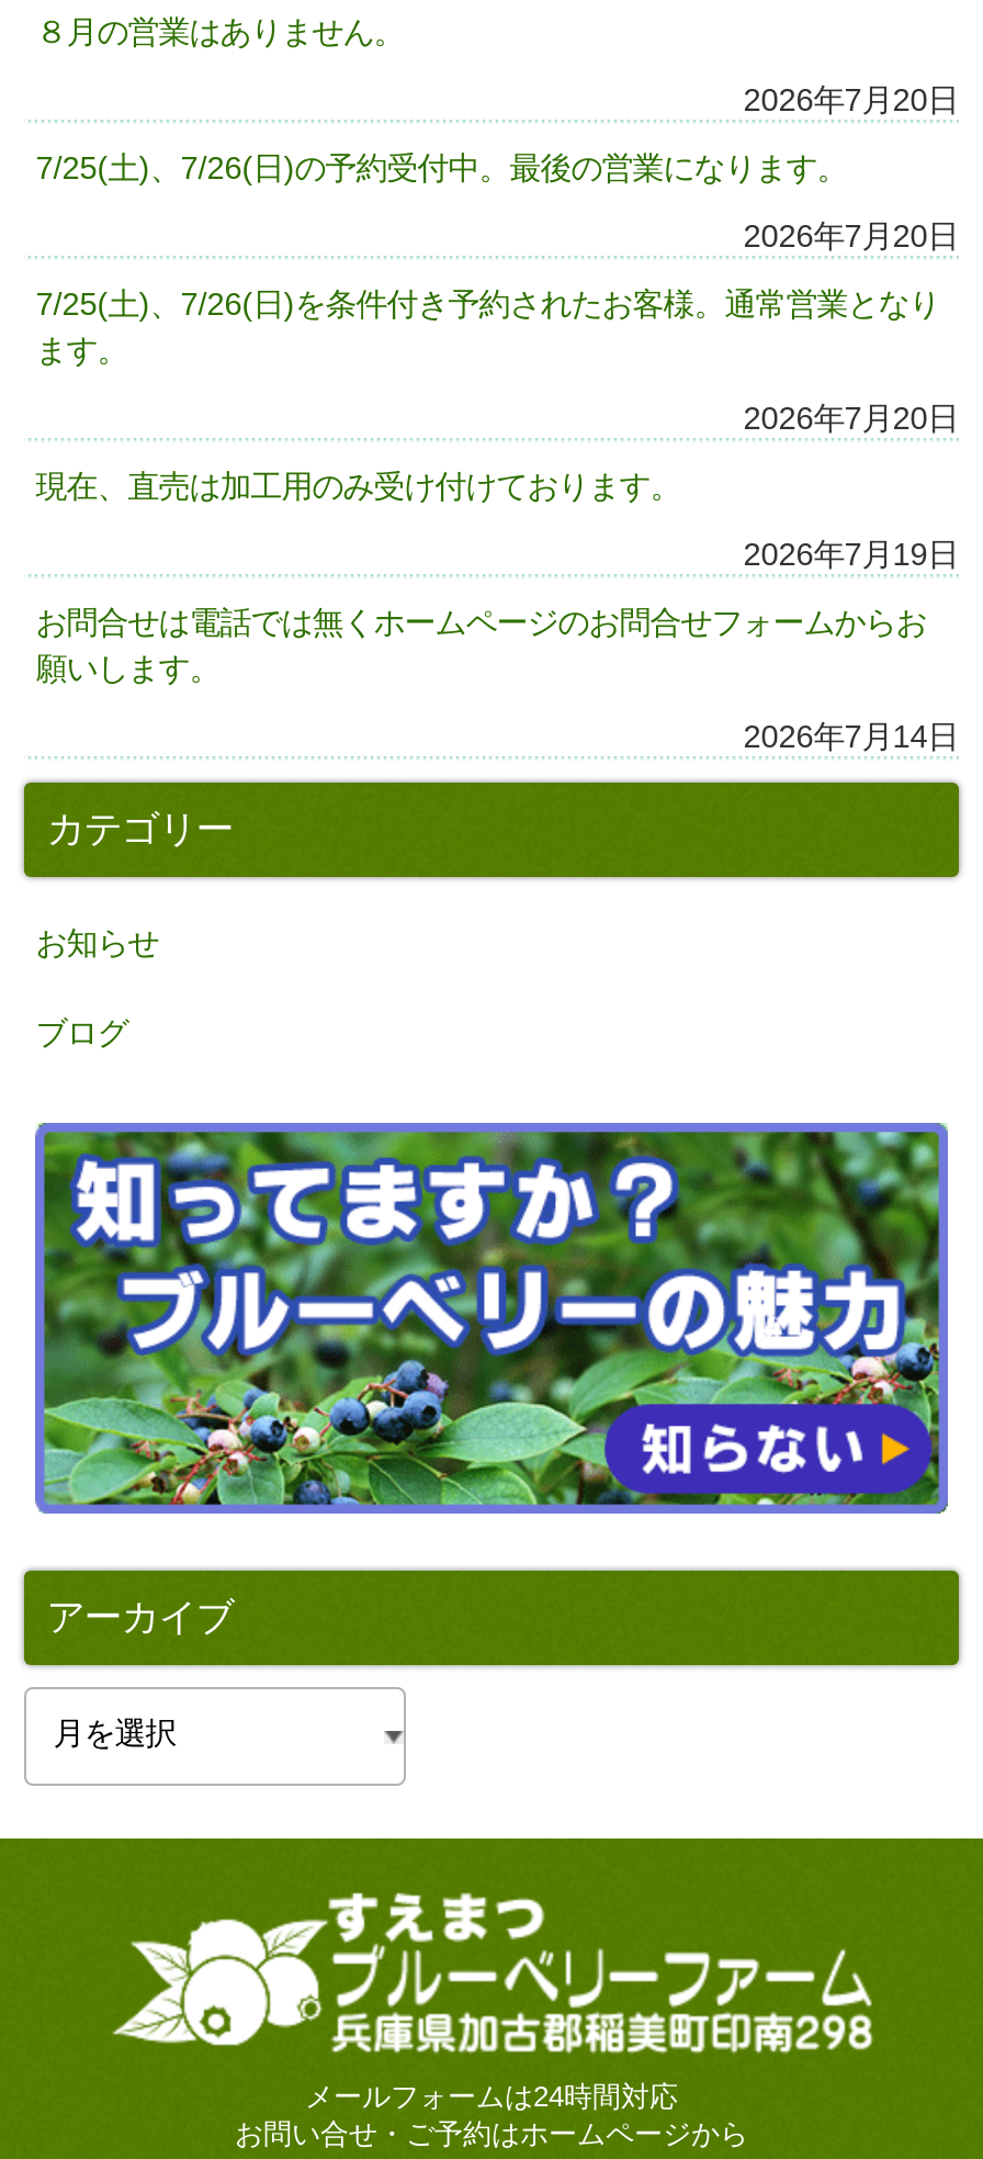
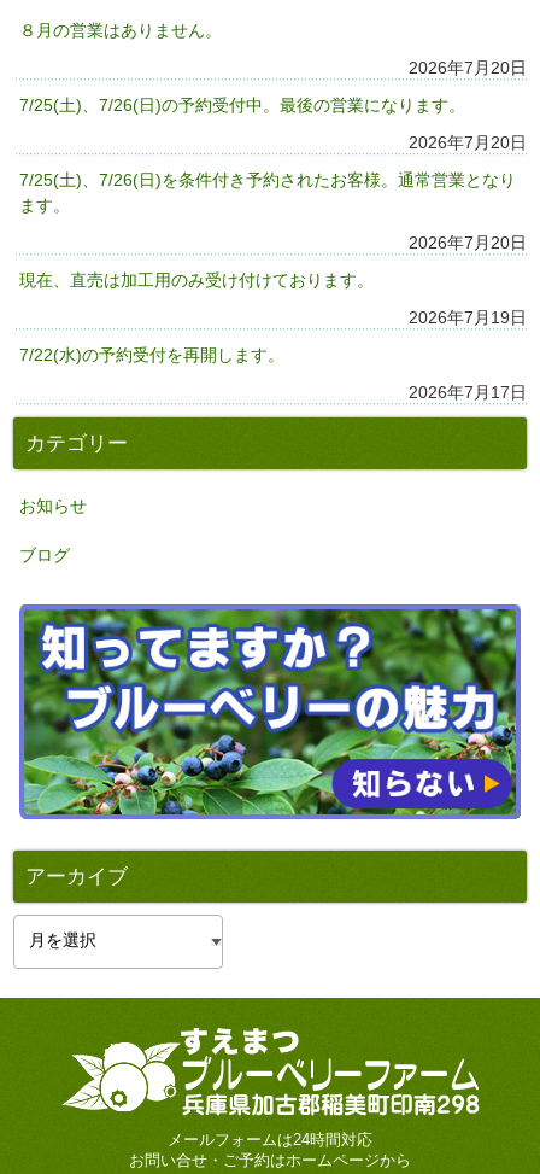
- お問合せは電話では無くホームページのお問合せフォームからお
- 願いします。
+ 7/22(水)の予約受付を再開します。

- 2026年7月14日
+ 2026年7月17日
